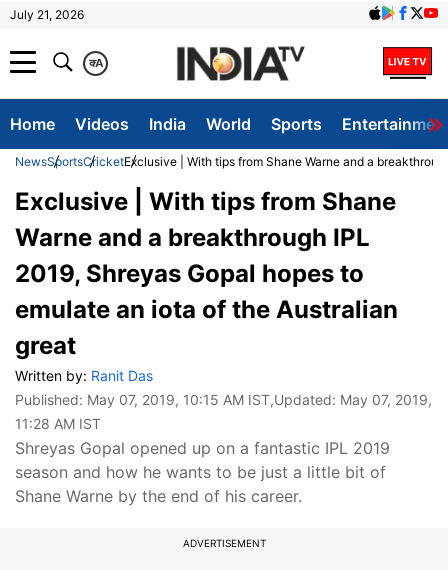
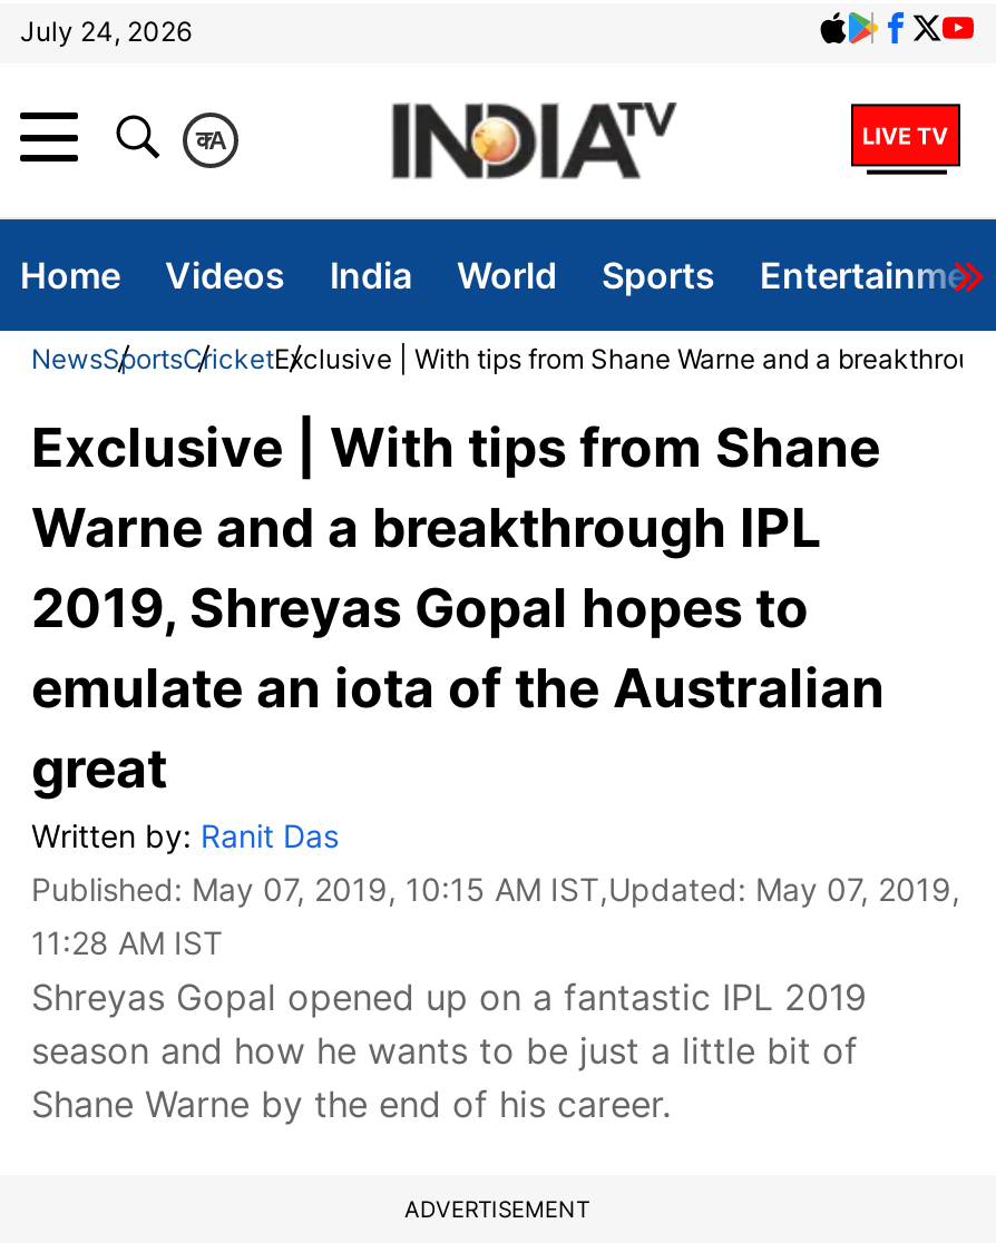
- July 21, 2026
+ July 24, 2026
